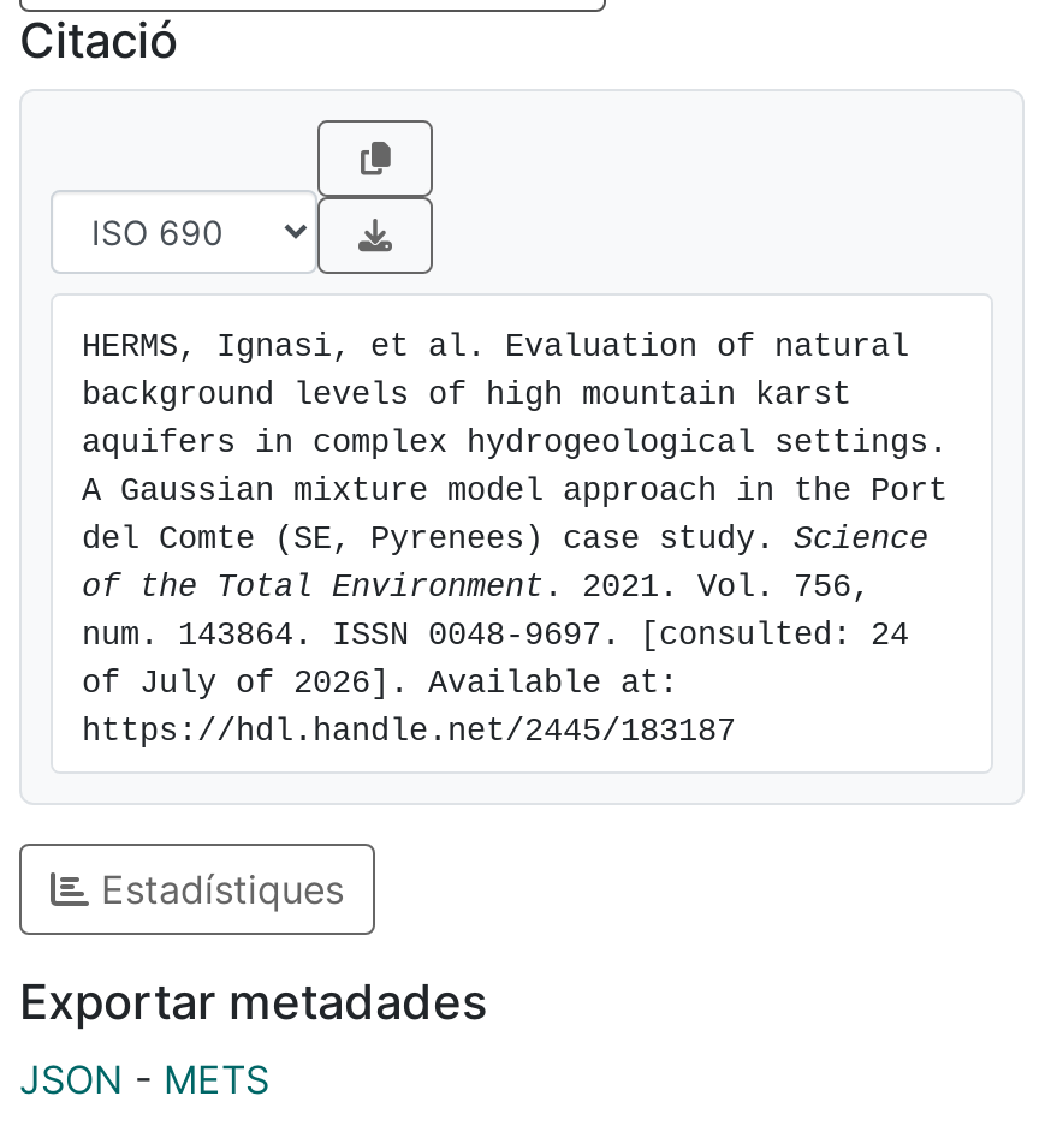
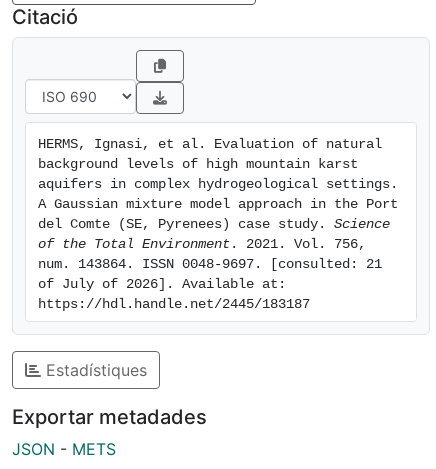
- num. 143864. ISSN 0048-9697. [consulted: 24
+ num. 143864. ISSN 0048-9697. [consulted: 21
